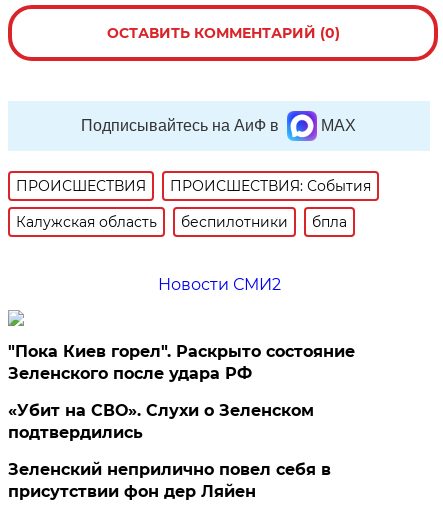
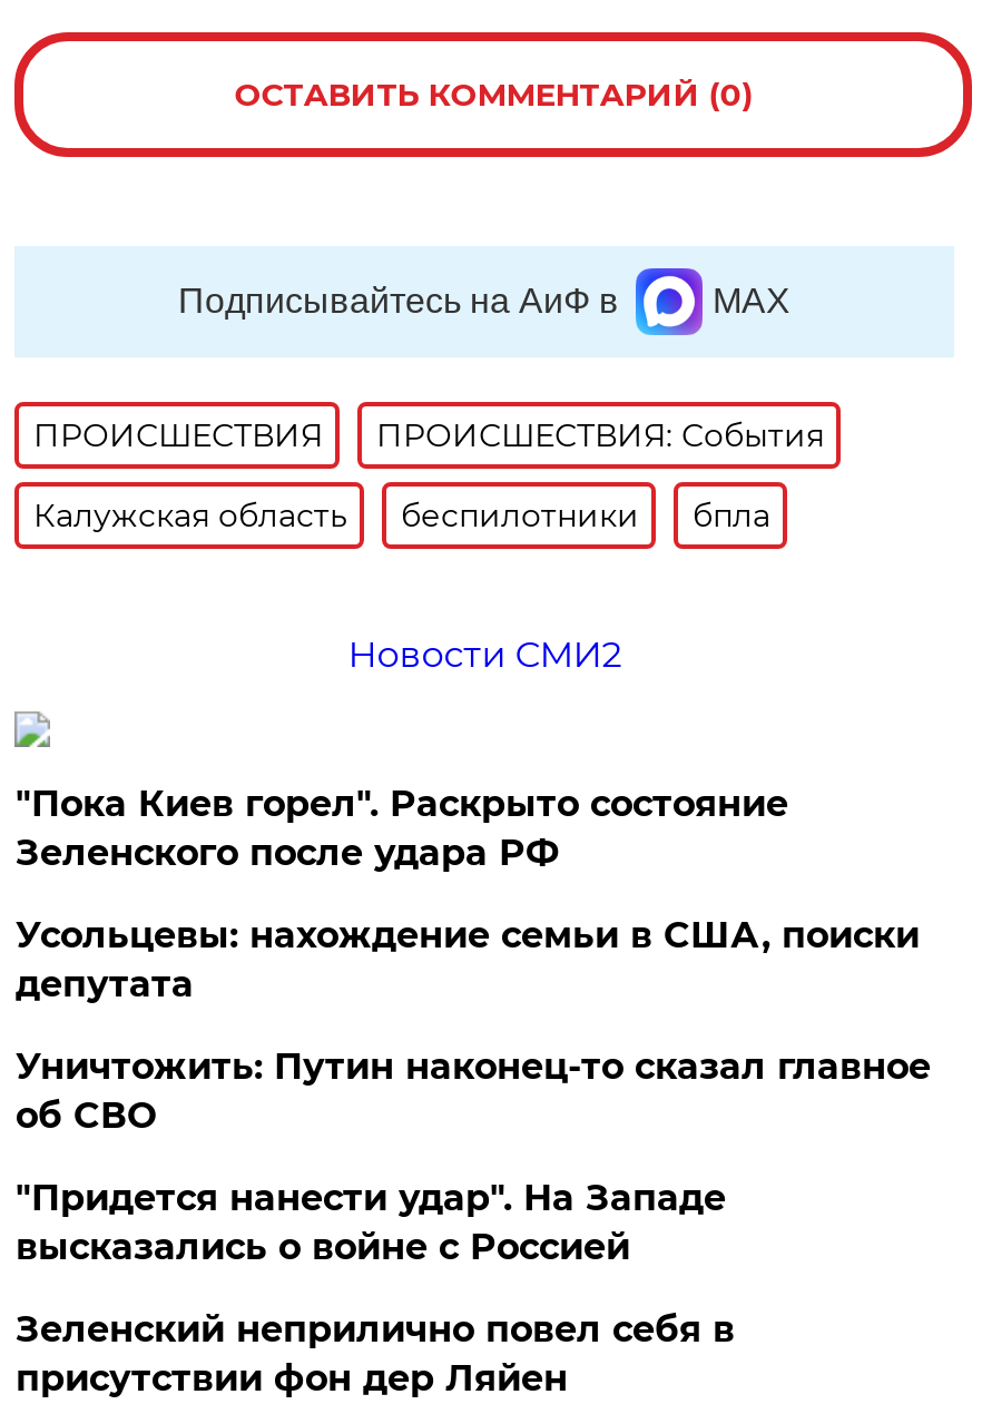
- «Убит на СВО». Слухи о Зеленском
- подтвердились
+ Усольцевы: нахождение семьи в США, поиски
+ депутата
+ Уничтожить: Путин наконец-то сказал главное
+ об СВО
+ "Придется нанести удар". На Западе
+ высказались о войне с Россией
